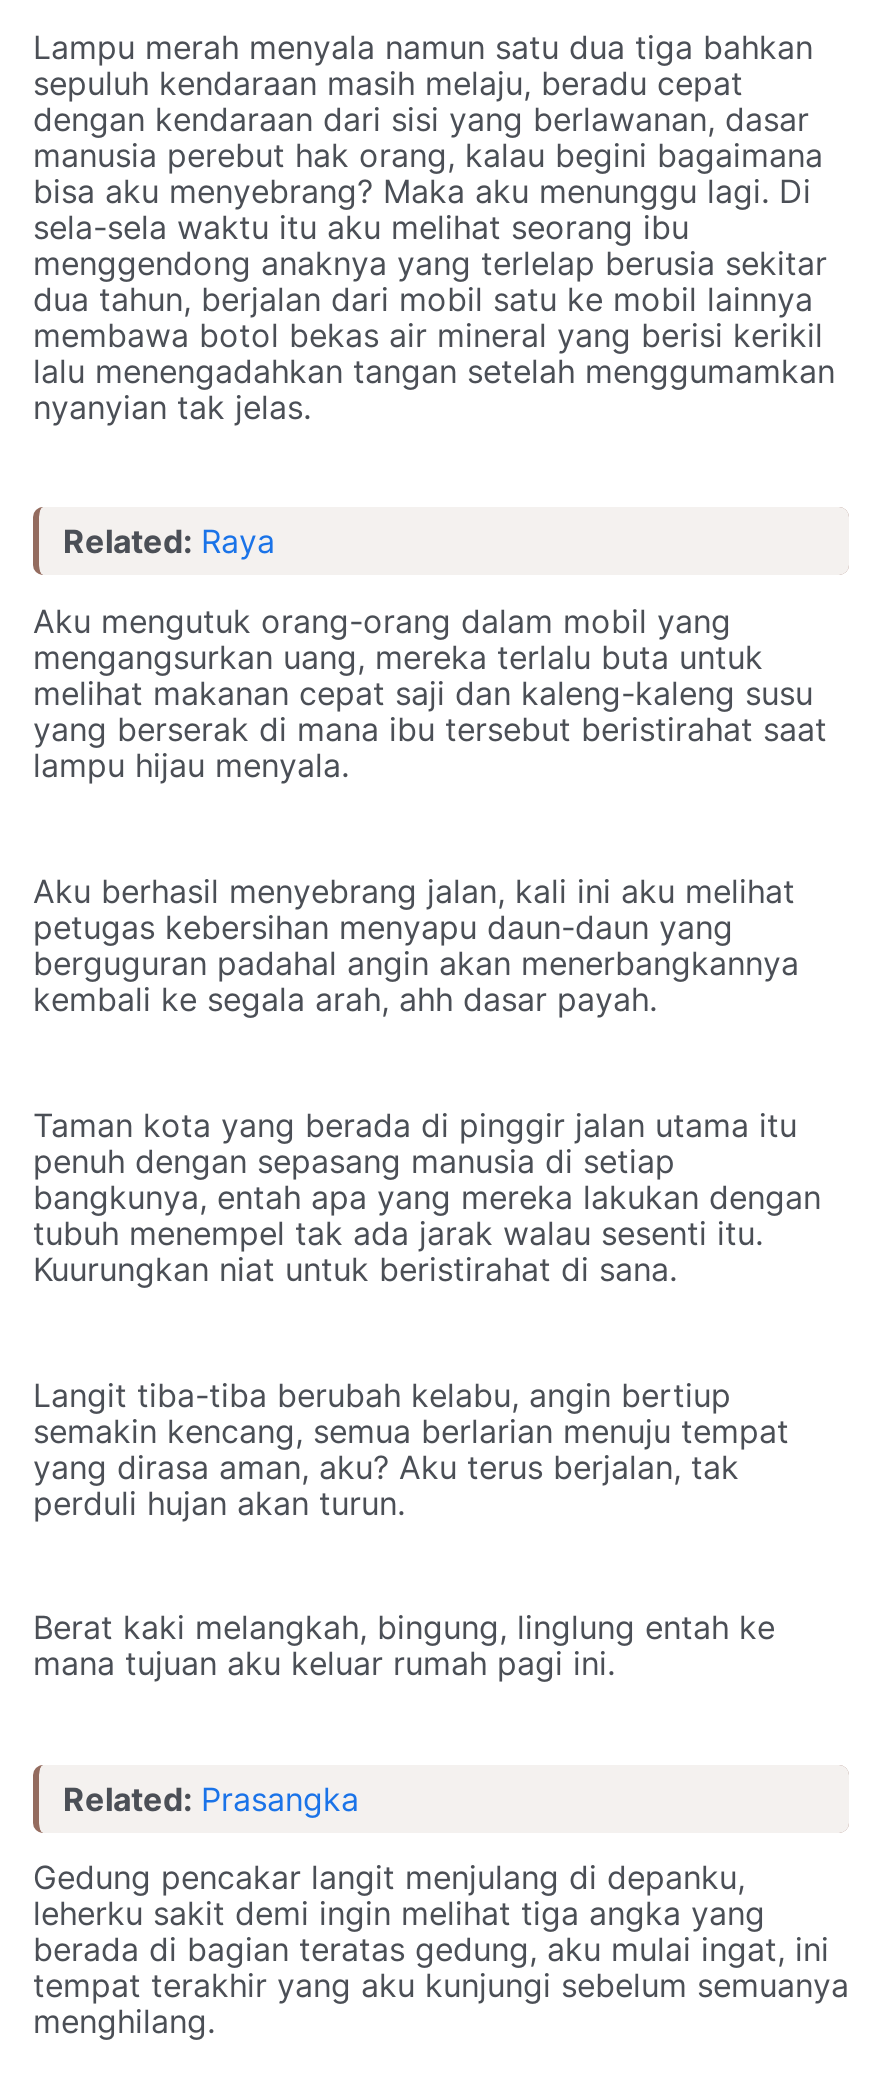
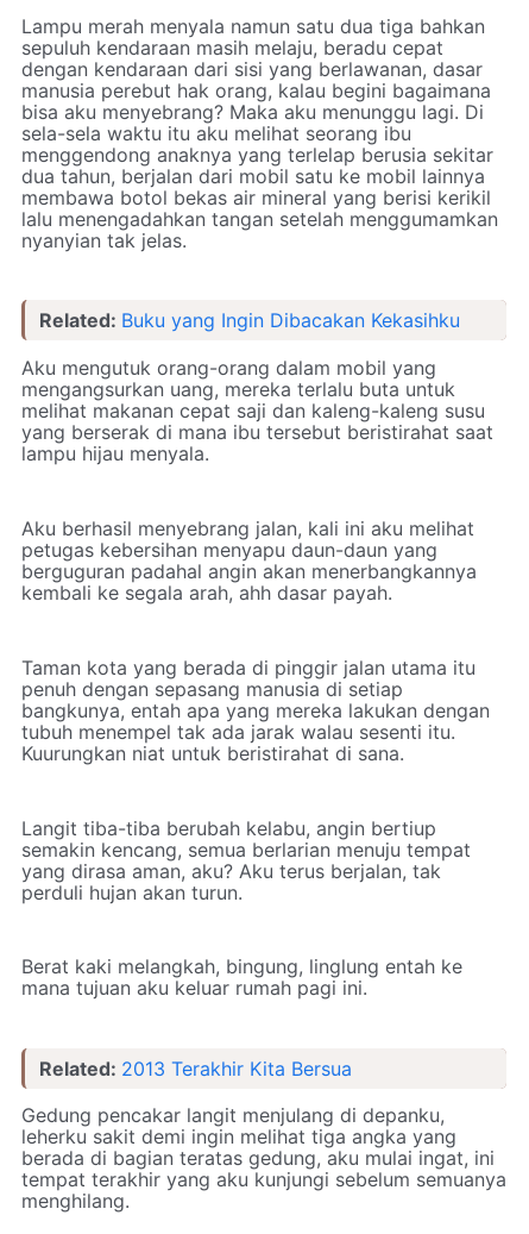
- Related: Raya
+ Related: Buku yang Ingin Dibacakan Kekasihku

- Related: Prasangka
+ Related: 2013 Terakhir Kita Bersua
